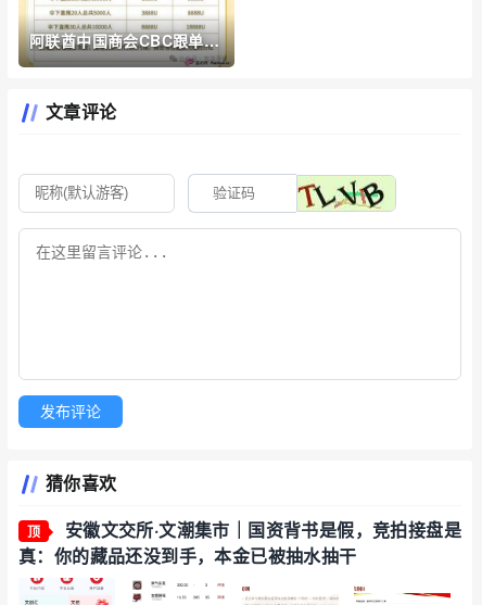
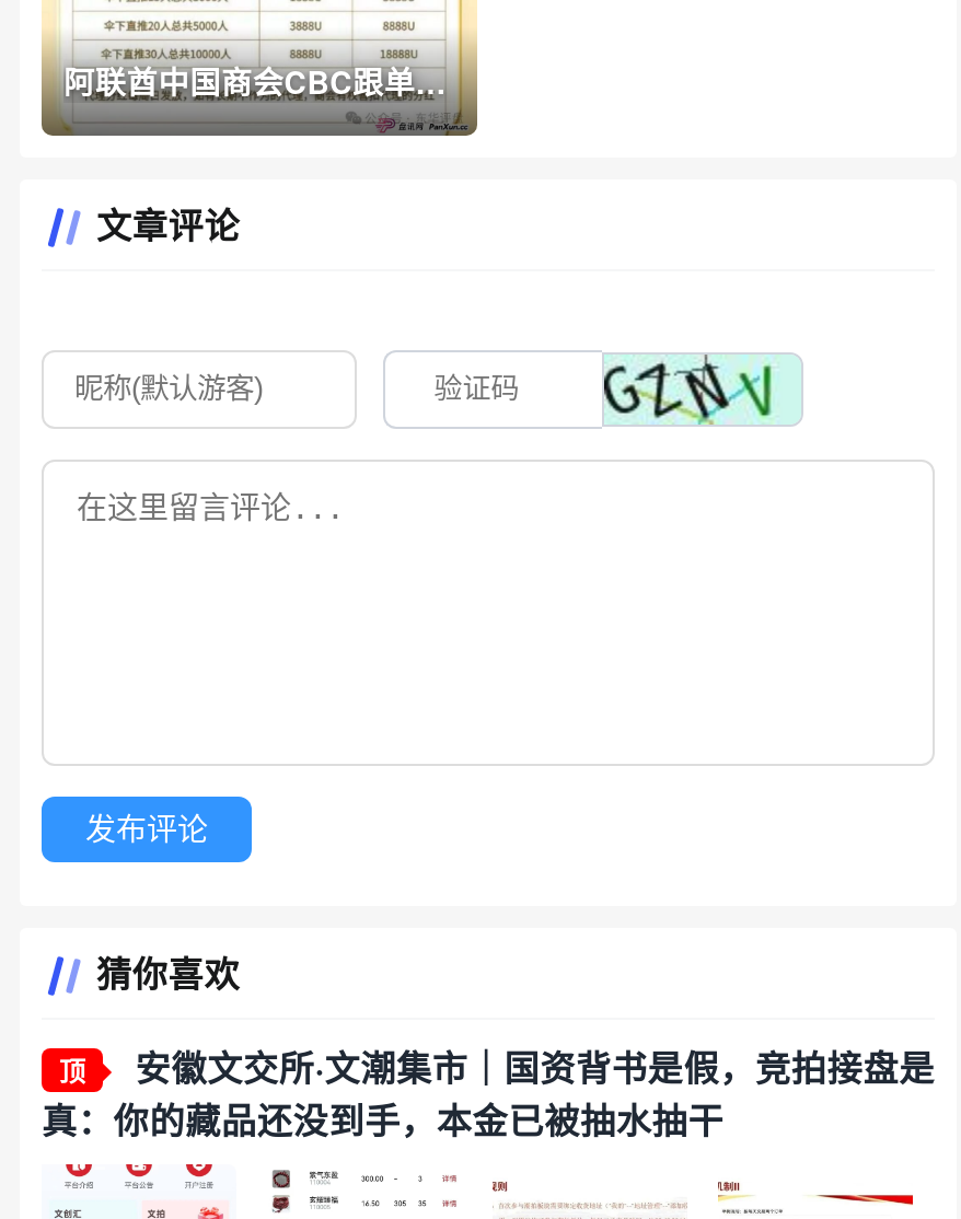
- [image]
+ [image]
